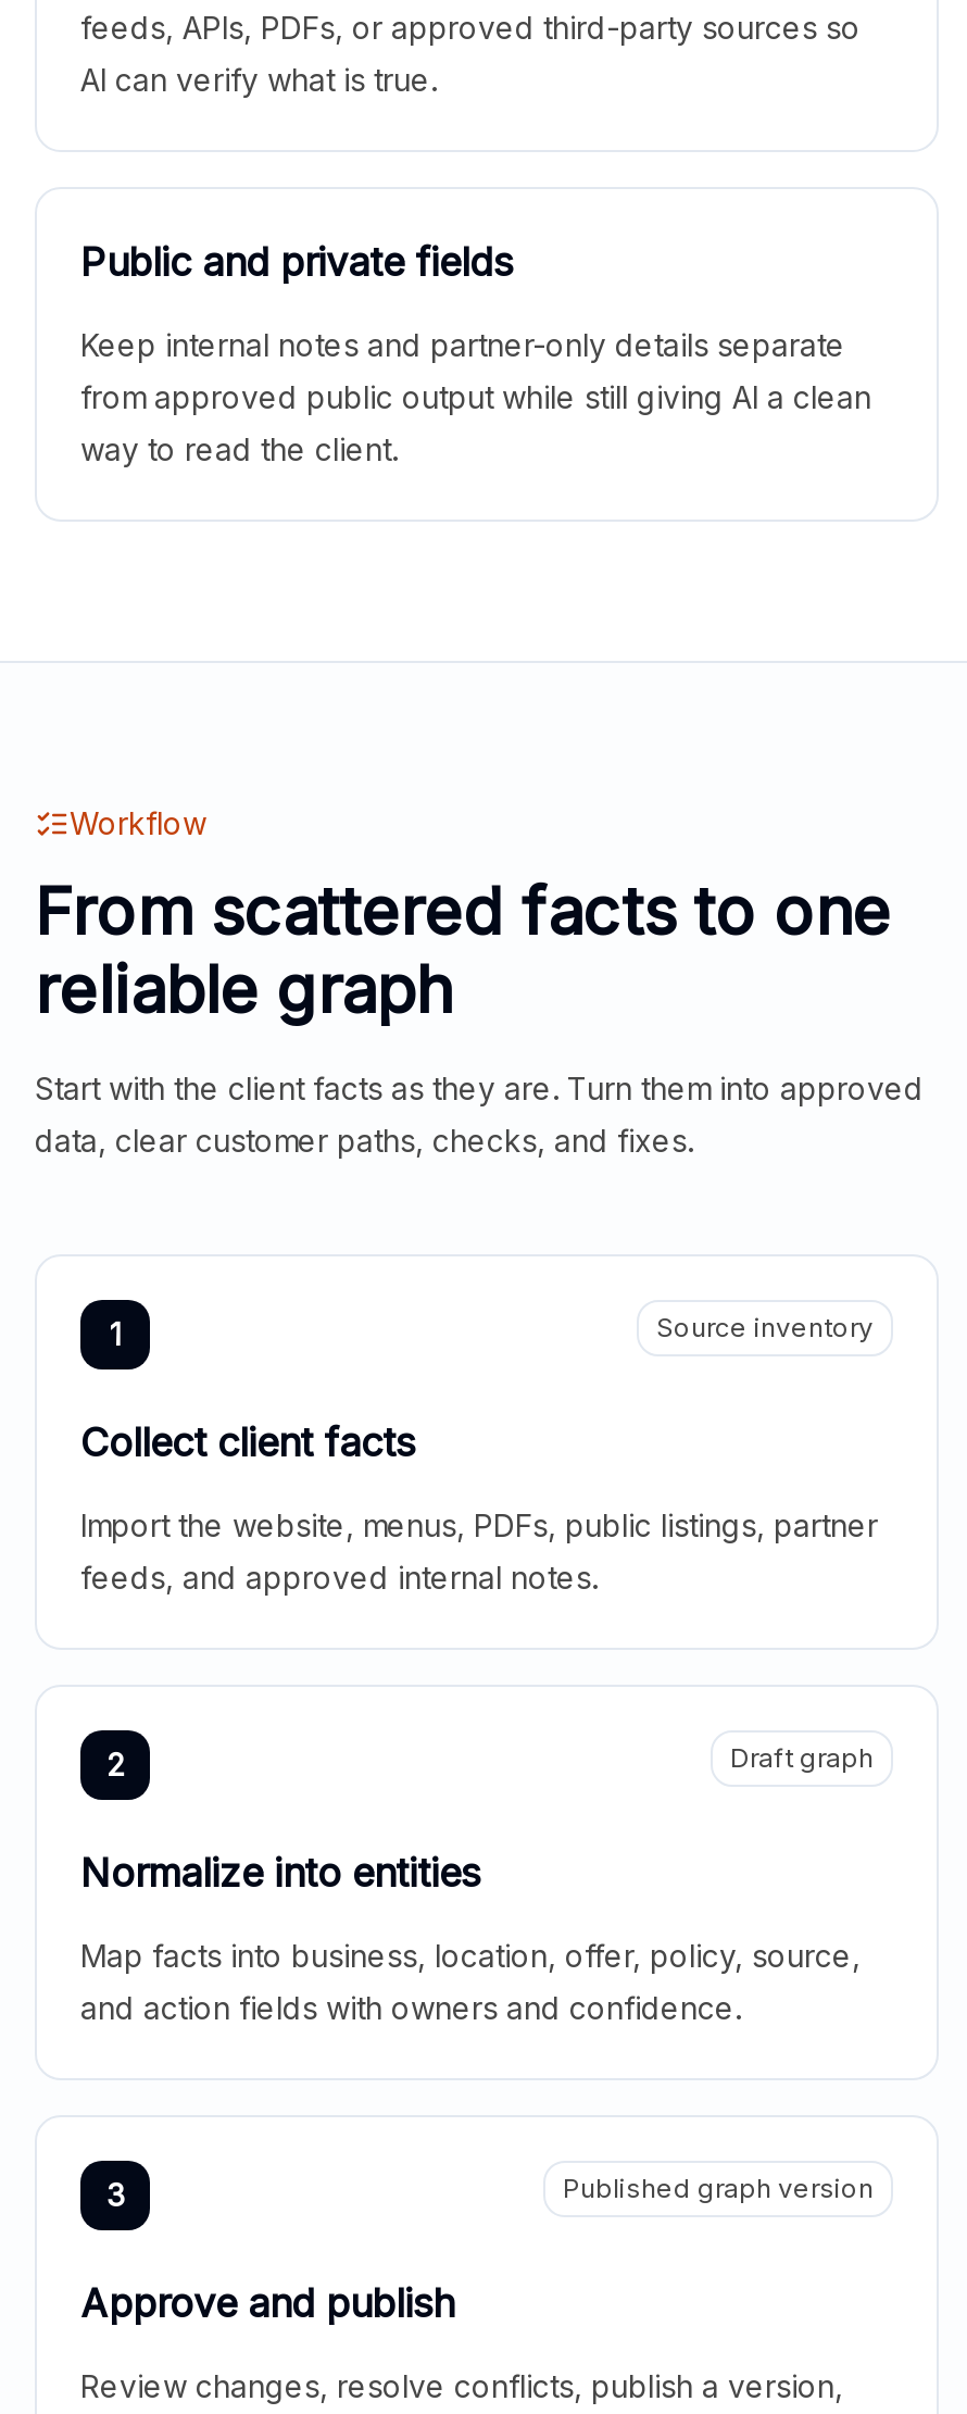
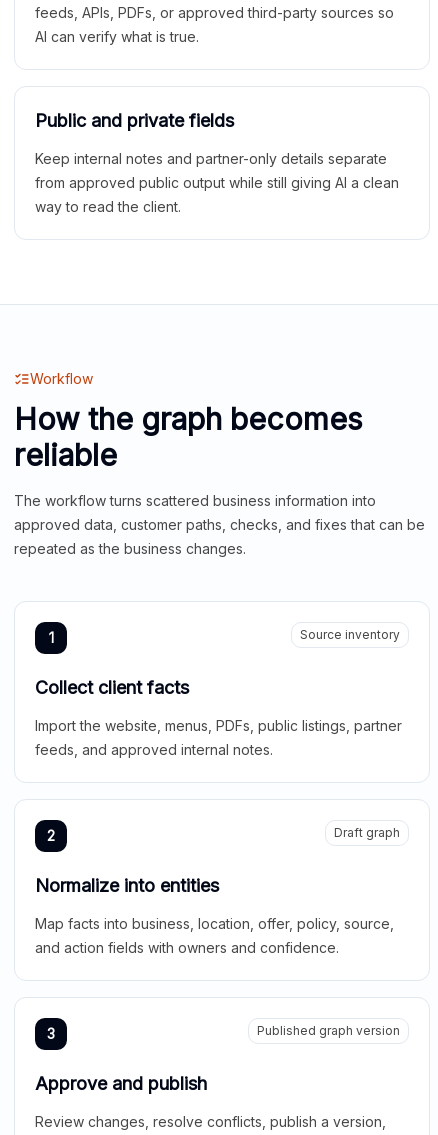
- From scattered facts to one
- reliable graph
+ How the graph becomes
+ reliable

- Start with the client facts as they are. Turn them into approved
- data, clear customer paths, checks, and fixes.
+ The workflow turns scattered business information into
+ approved data, customer paths, checks, and fixes that can be
+ repeated as the business changes.
